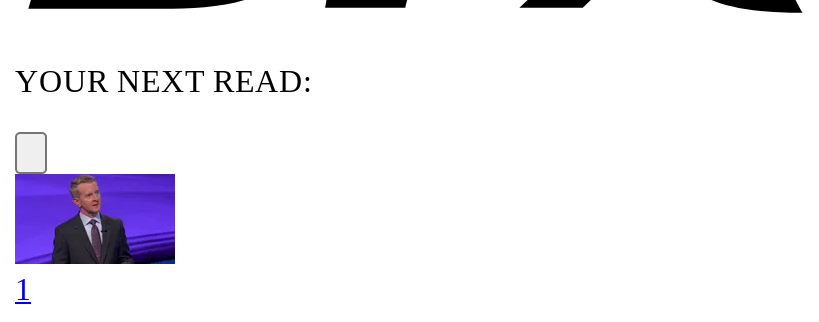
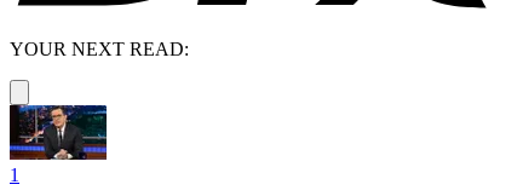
- [image]
+ [image]
